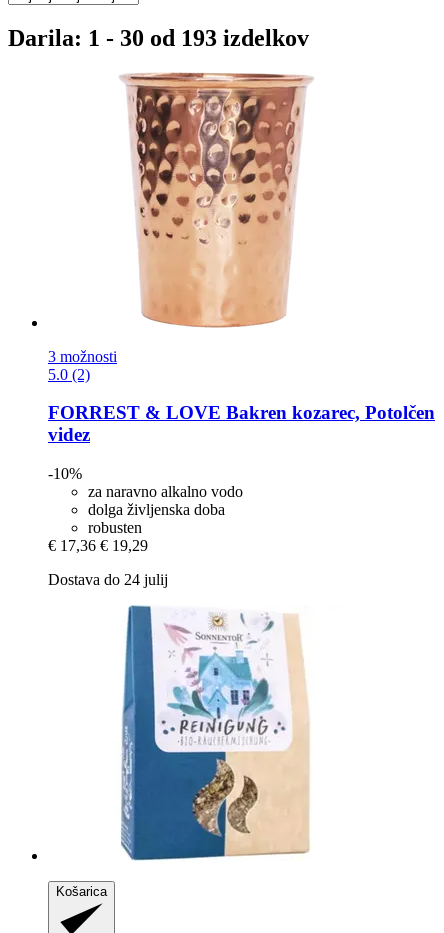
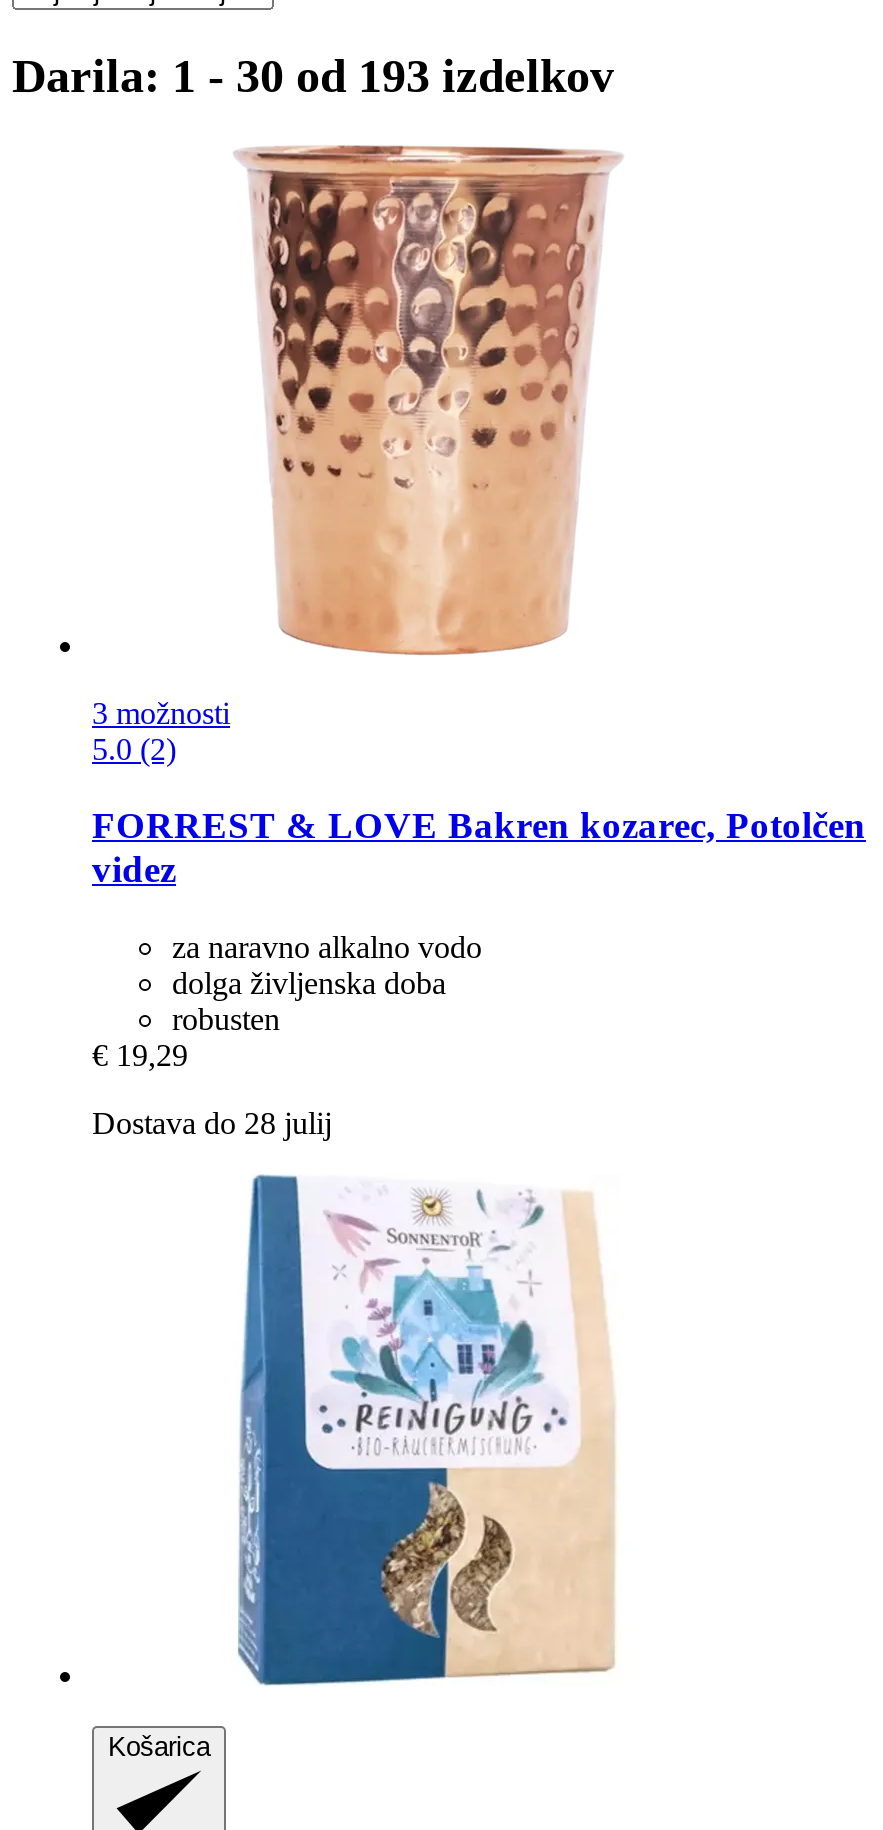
- -10%

- € 17,36 € 19,29
+ € 19,29

- Dostava do 24 julij
+ Dostava do 28 julij
